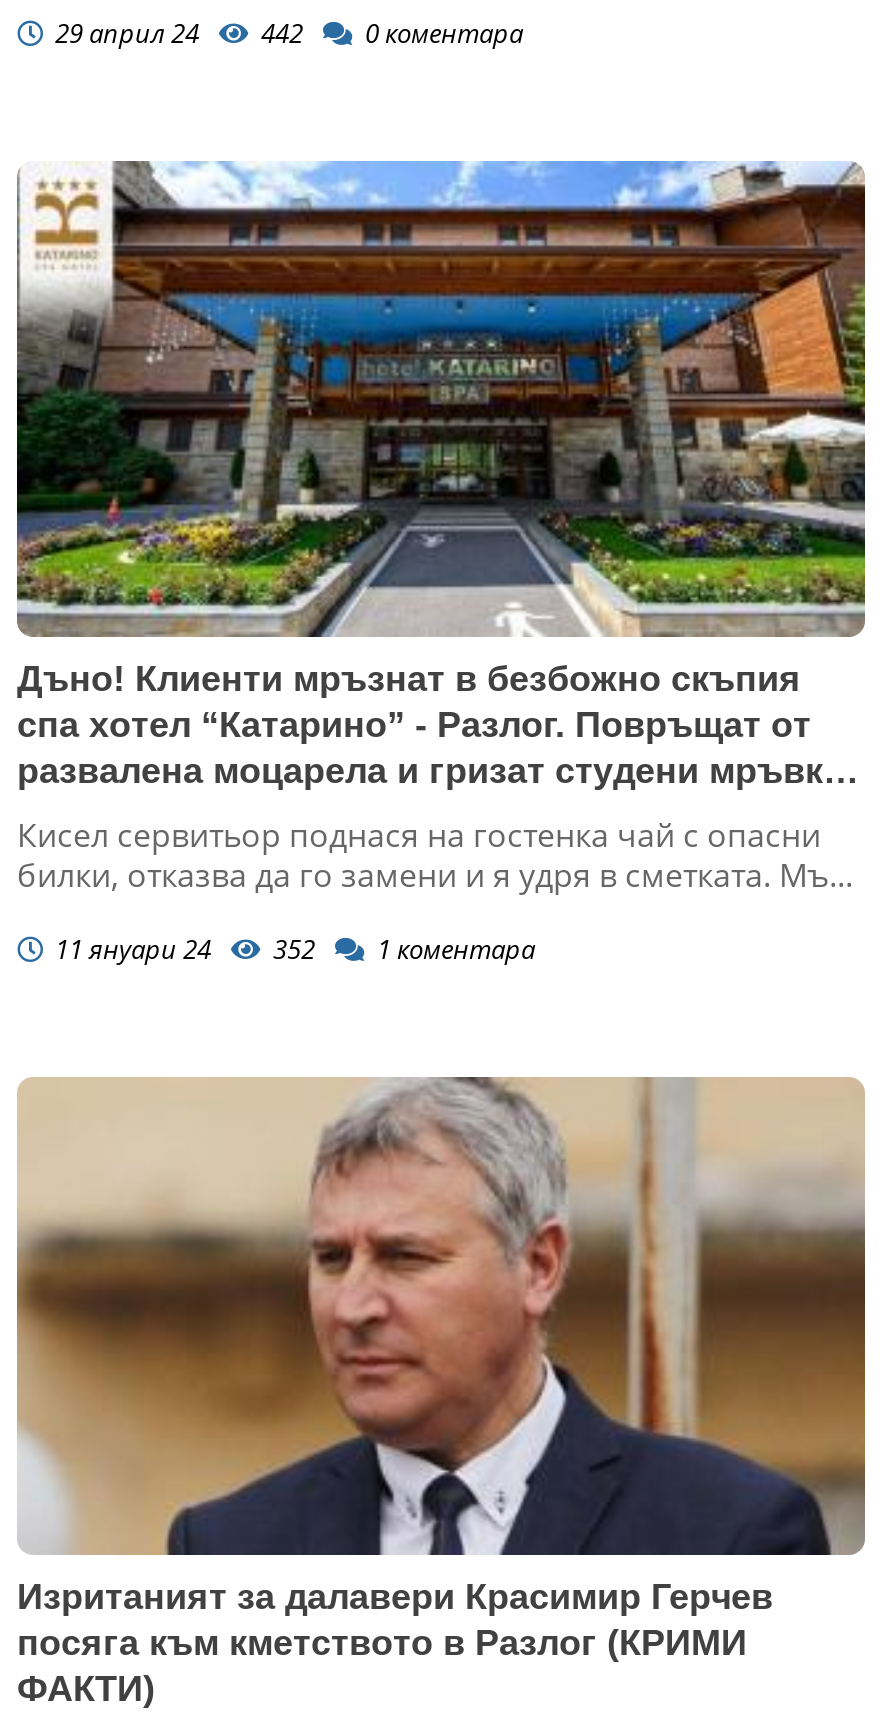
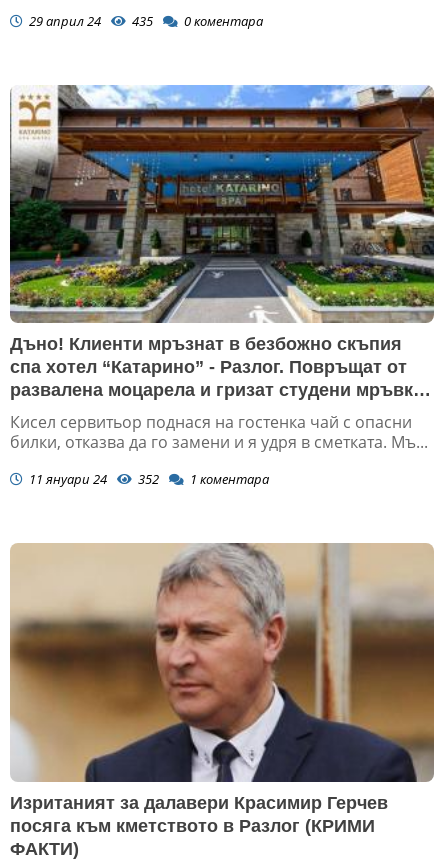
- 29 април 24 442 0 коментара
+ 29 април 24 435 0 коментара
